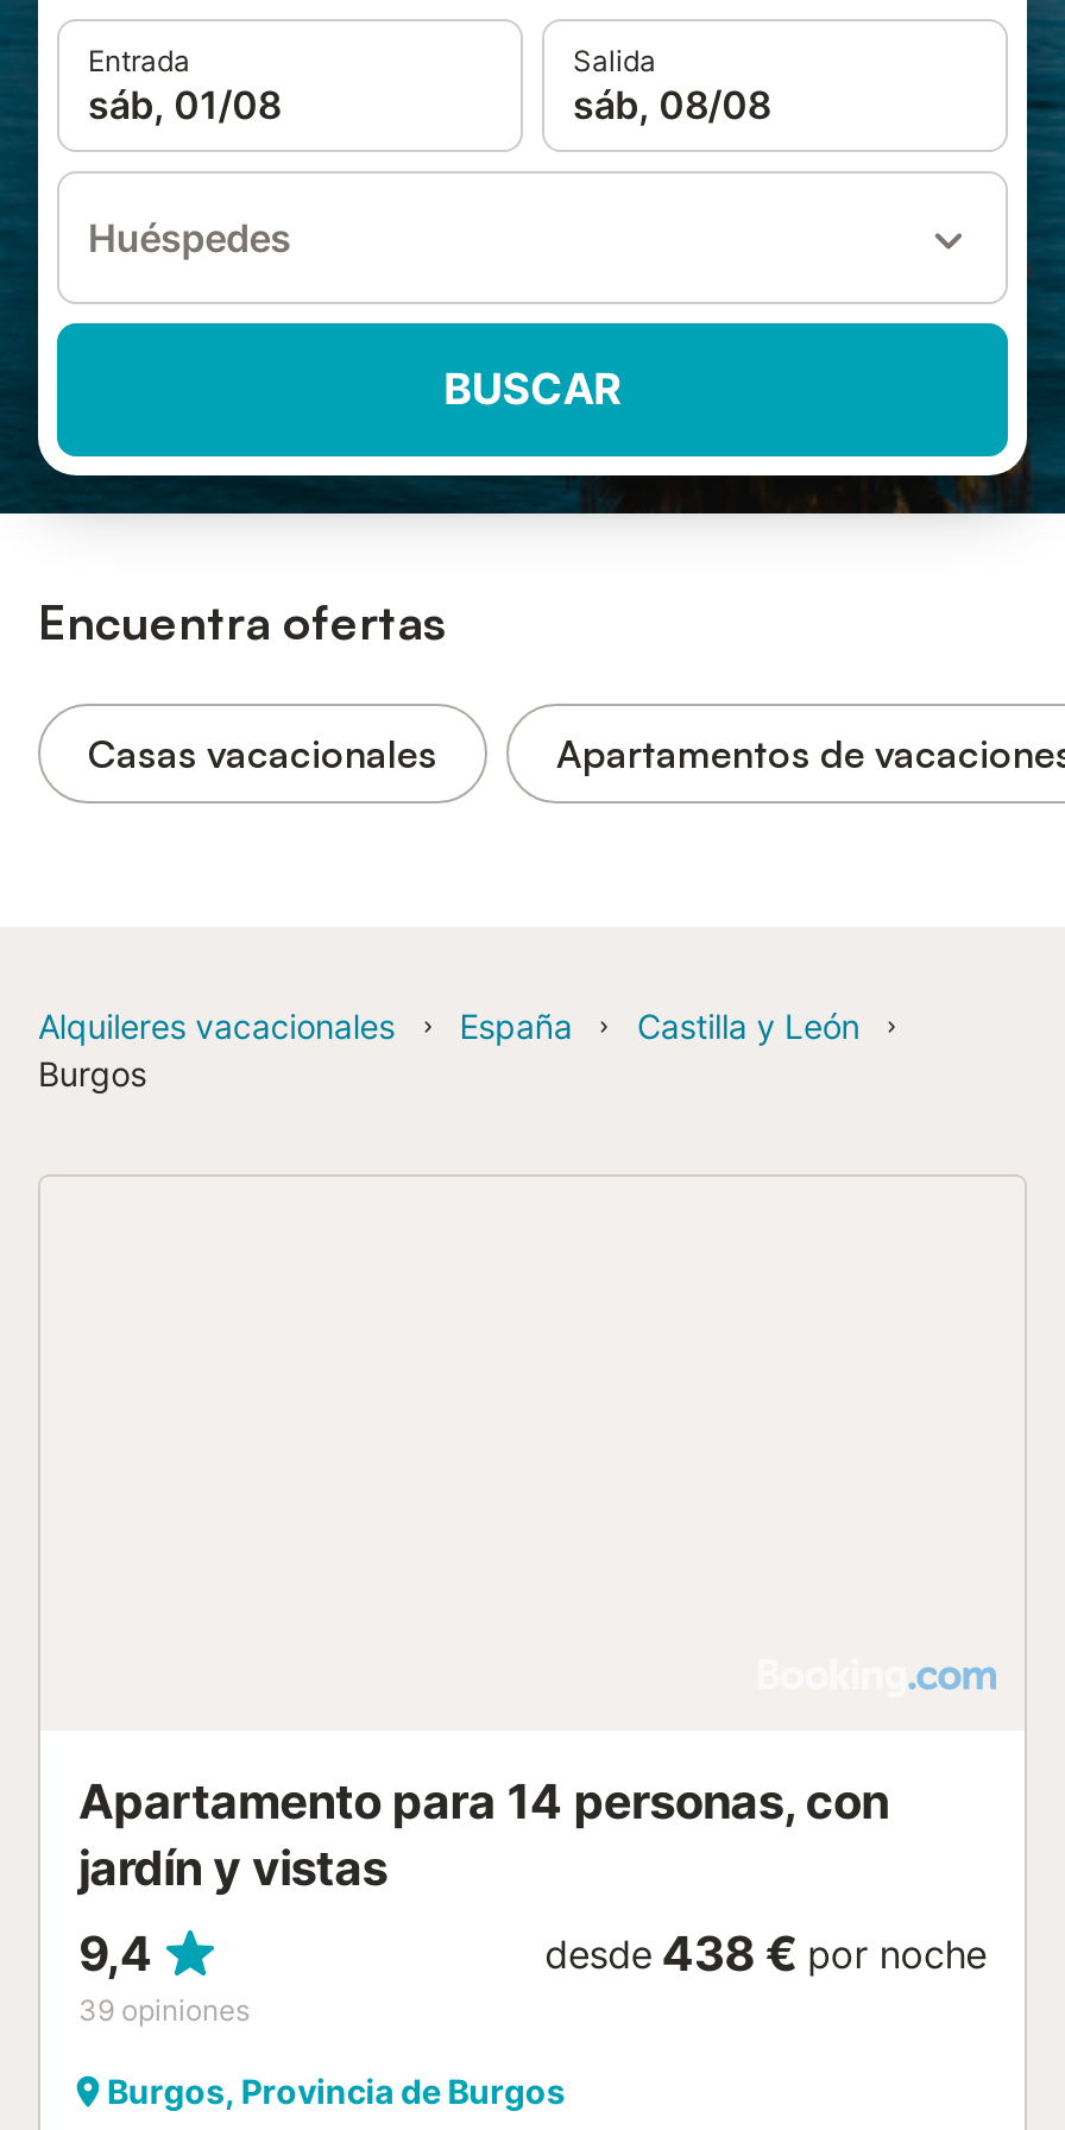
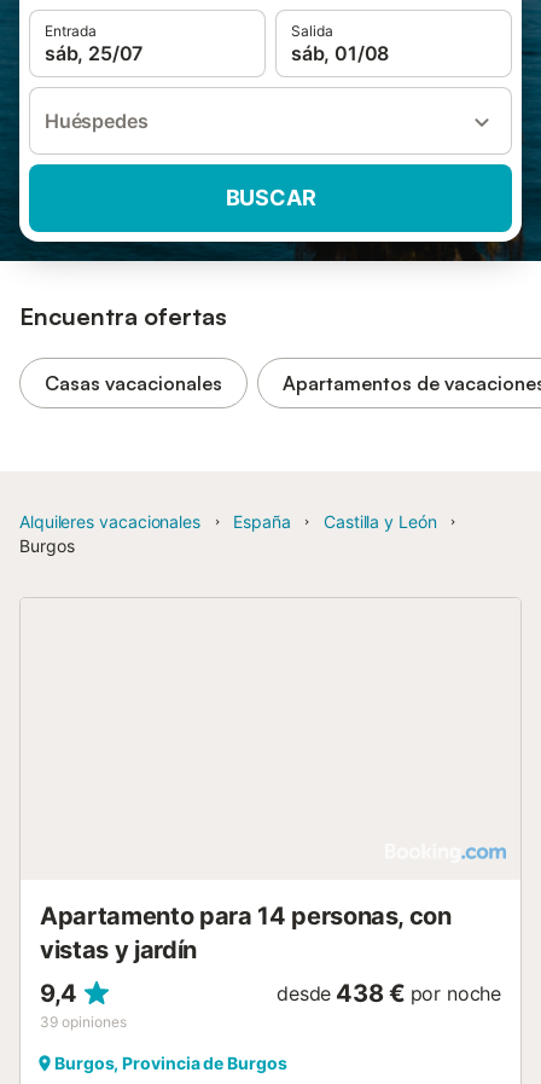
- sáb, 01/08
+ sáb, 25/07

- sáb, 08/08
+ sáb, 01/08

- jardín y vistas
+ vistas y jardín
